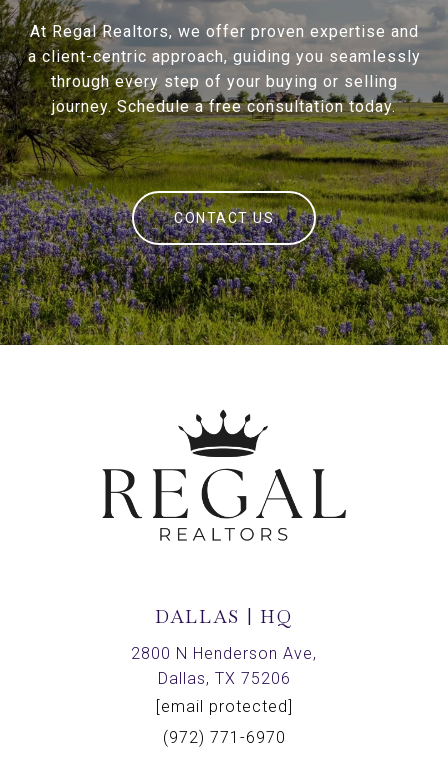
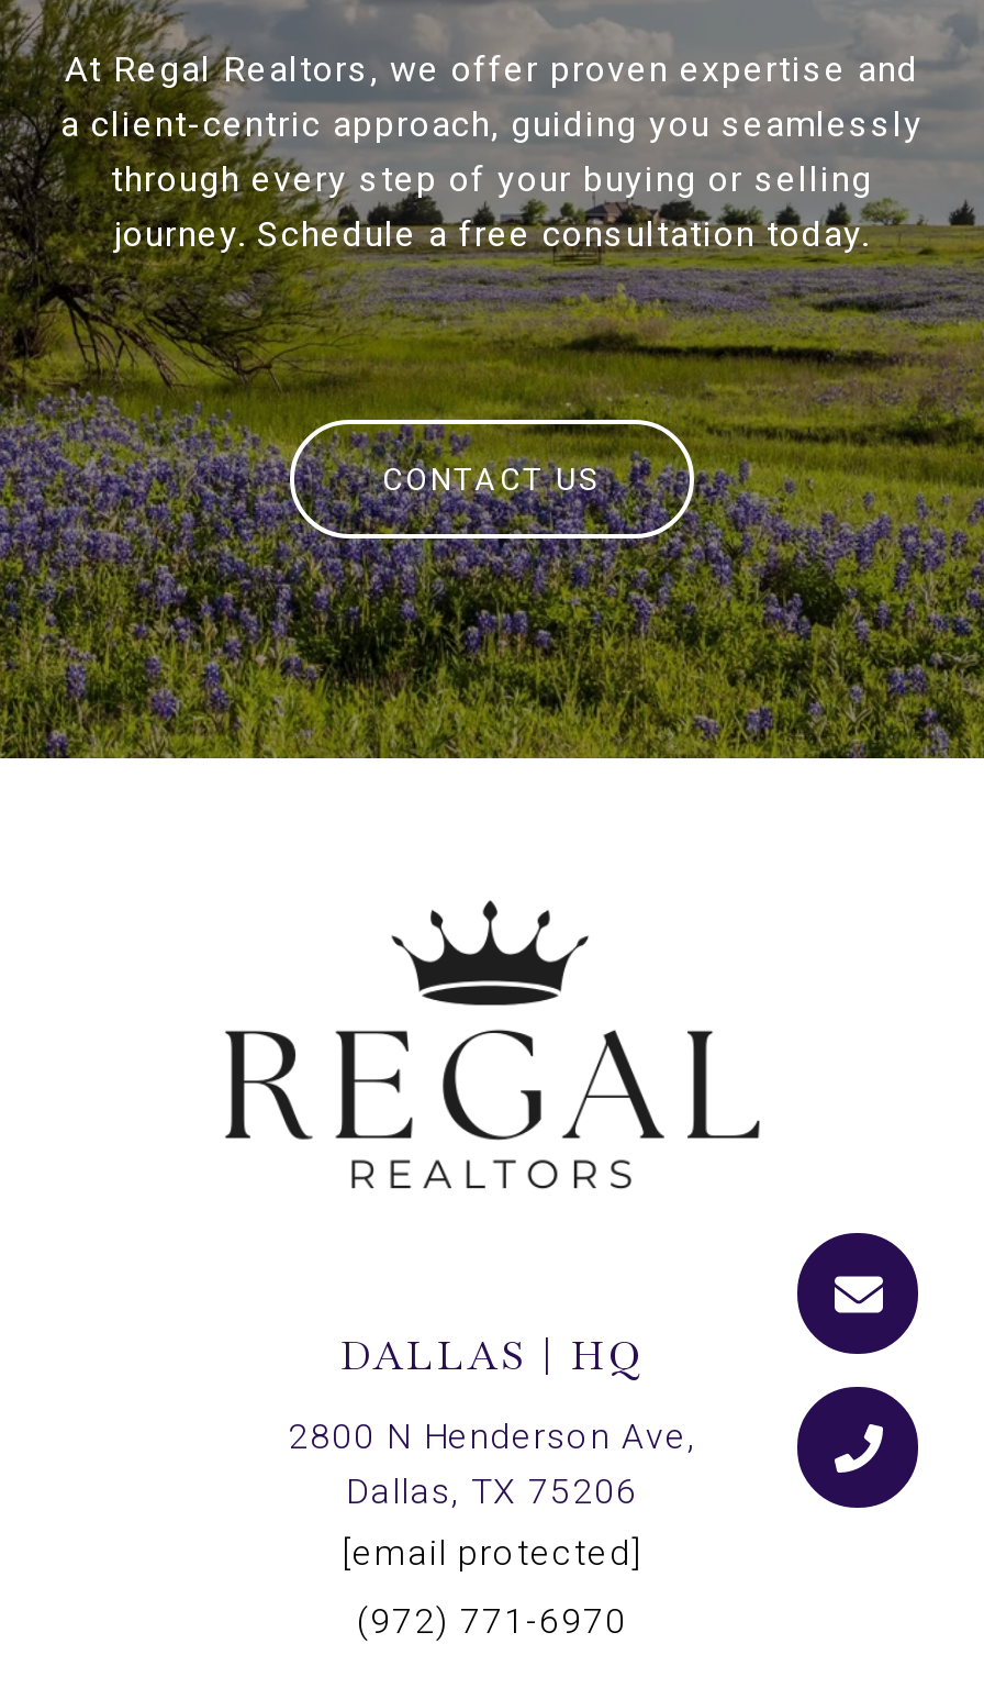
+ [image]

+ [image]
